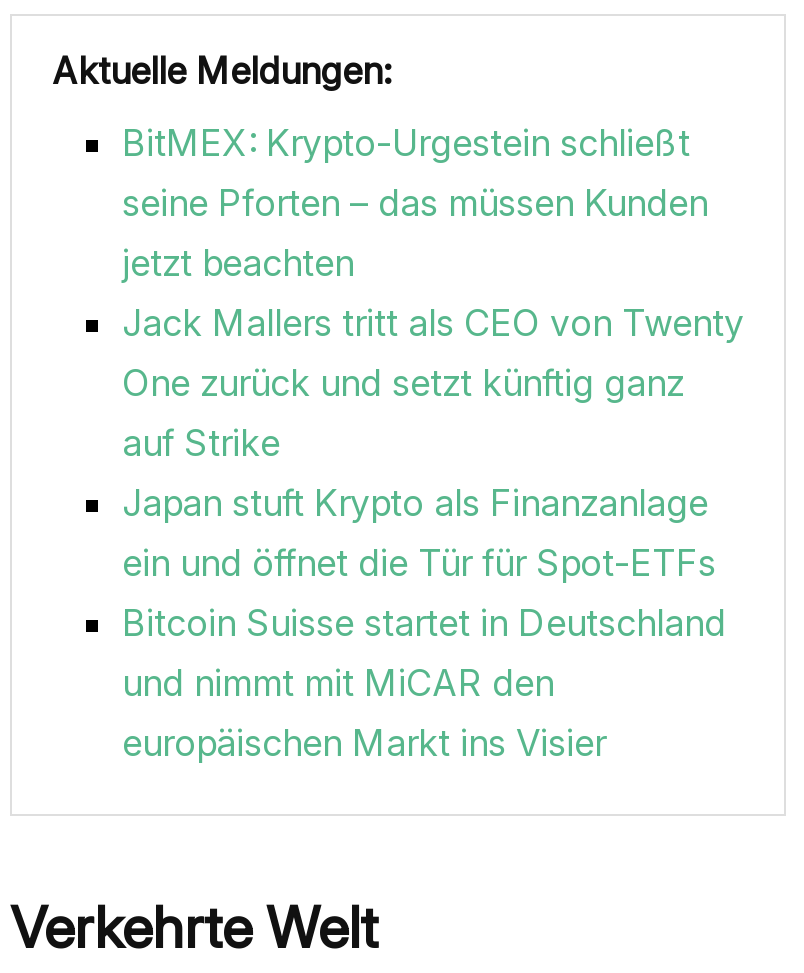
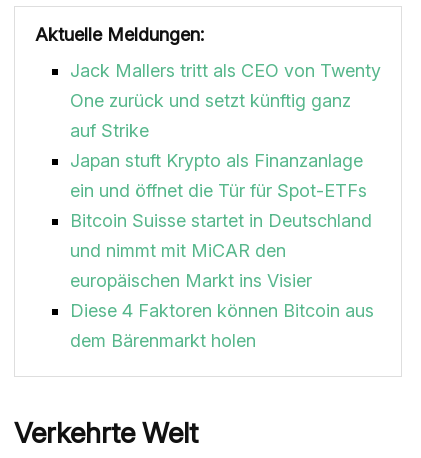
- BitMEX: Krypto-Urgestein schließt
- seine Pforten – das müssen Kunden
- jetzt beachten

moved up: Jack Mallers tritt als CEO von Twenty | One zurück und setzt künftig ganz | auf Strike | Japan stuft Krypto als Finanzanlage | ein und öffnet die Tür für Spot-ETFs | Bitcoin Suisse startet in Deutschland | und nimmt mit MiCAR den | europäischen Markt ins Visier

+ Diese 4 Faktoren können Bitcoin aus
+ dem Bärenmarkt holen
